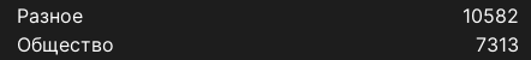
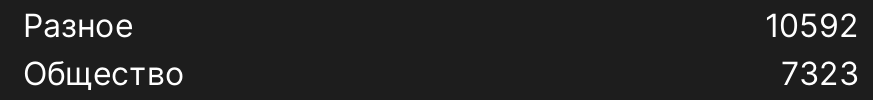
- 10582
+ 10592

- 7313
+ 7323
